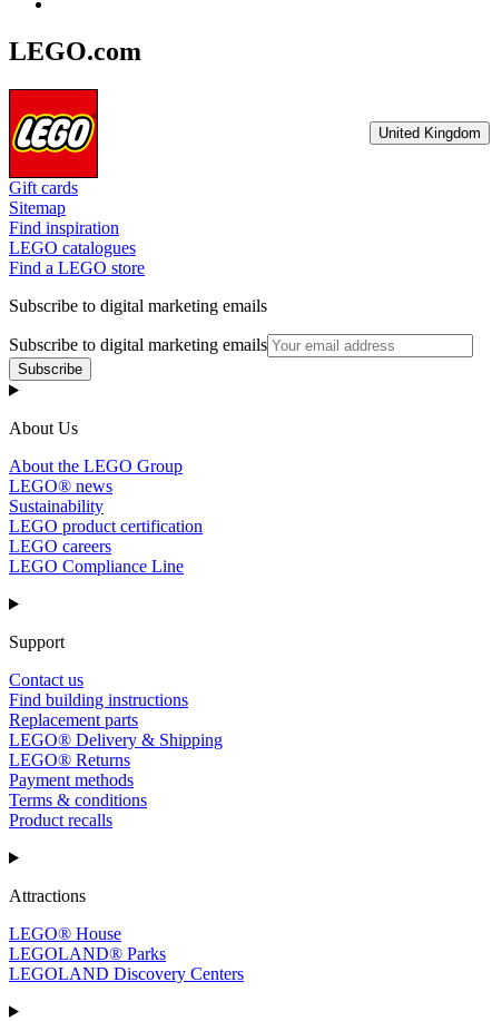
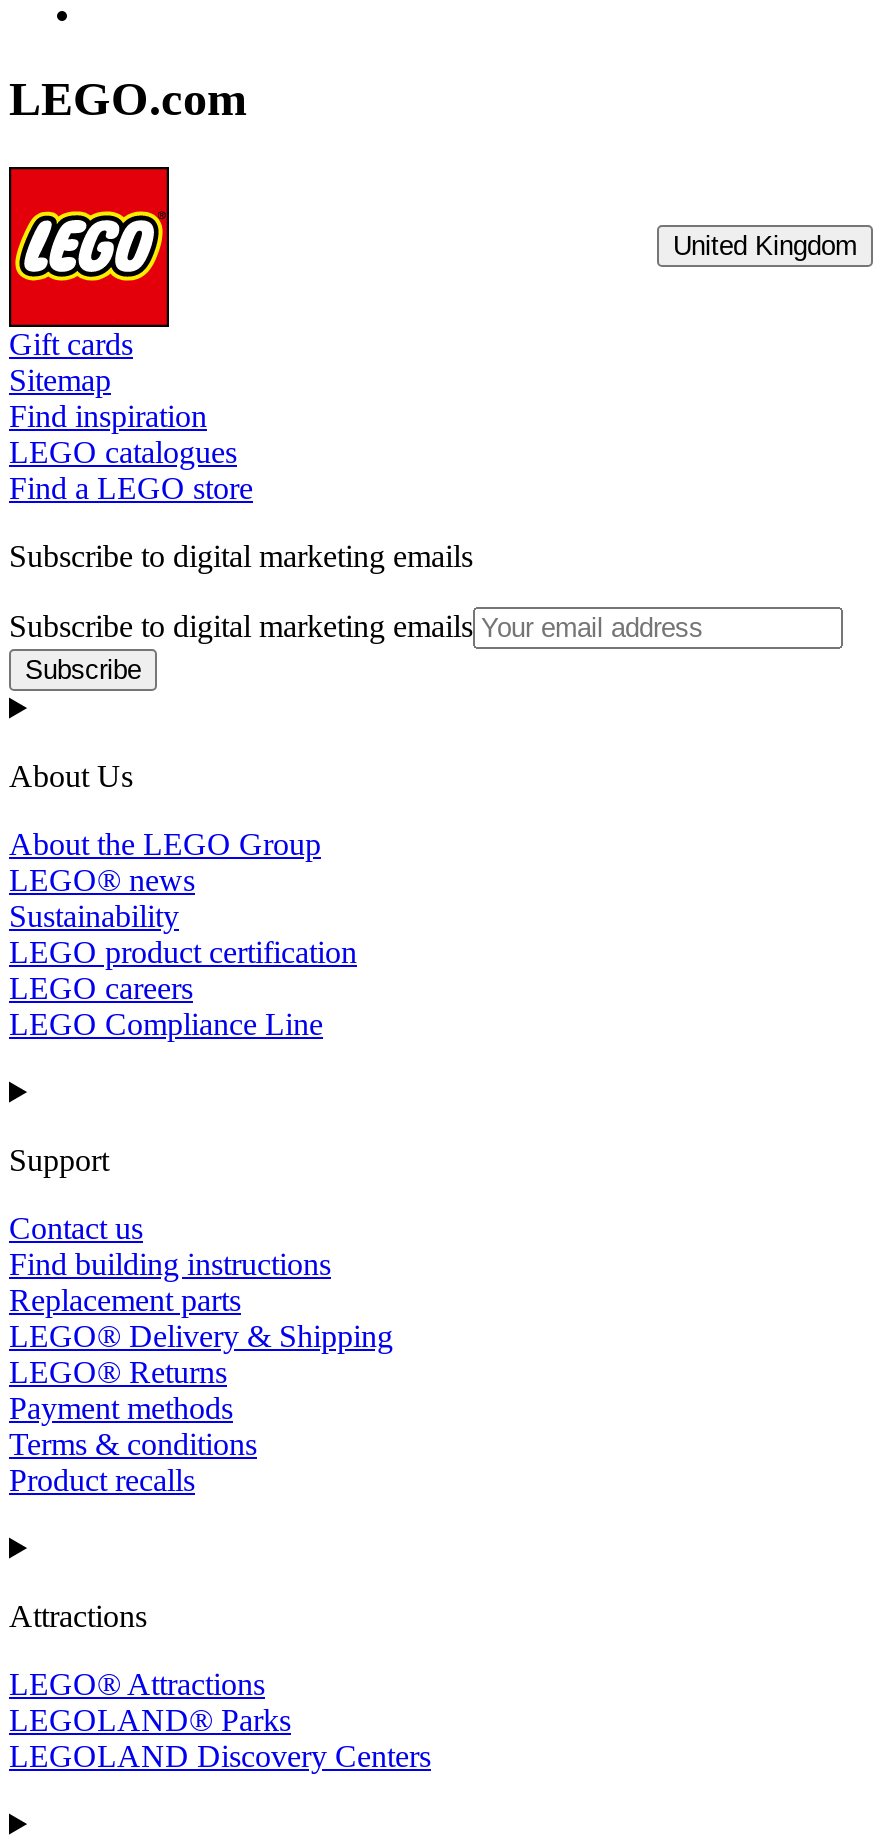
- LEGO® House
+ LEGO® Attractions
